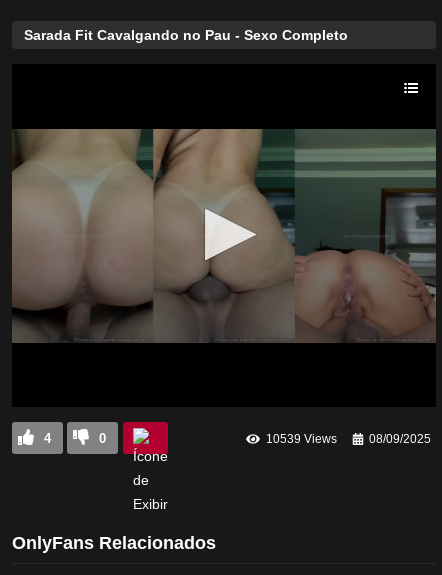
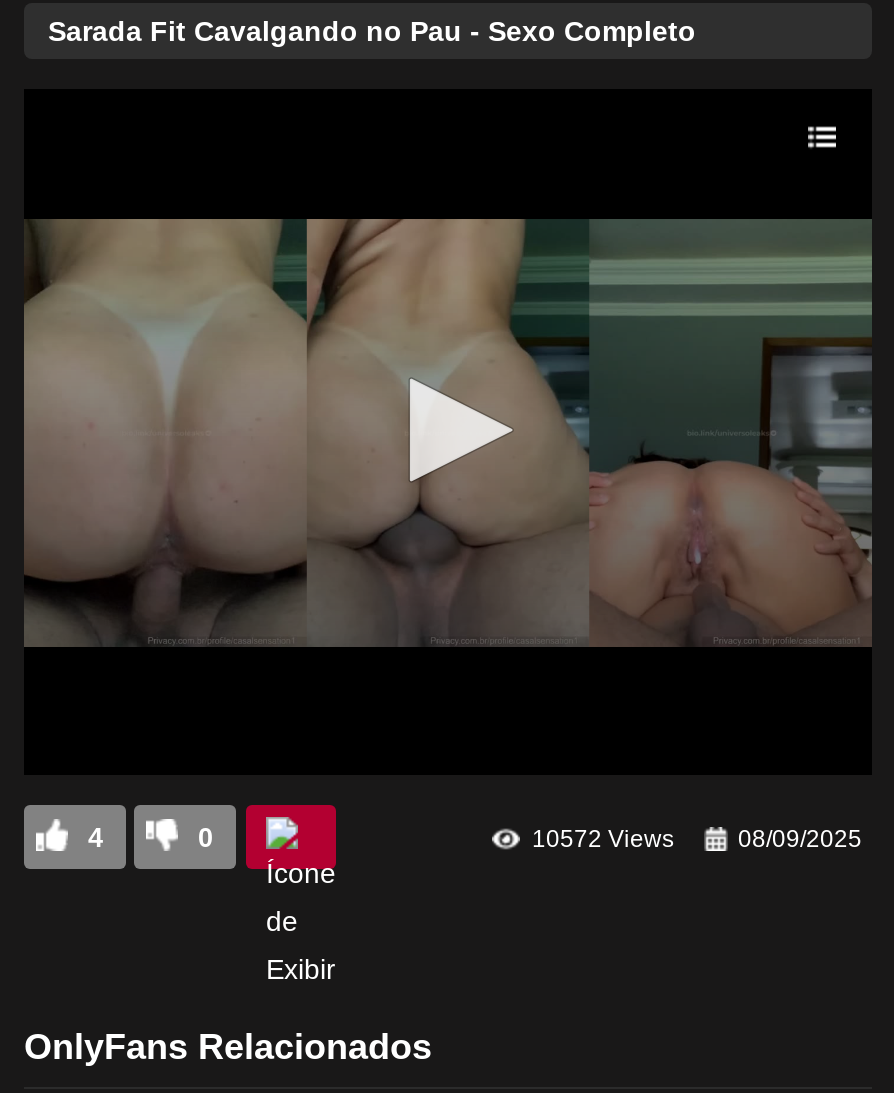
- 10539 Views
+ 10572 Views
